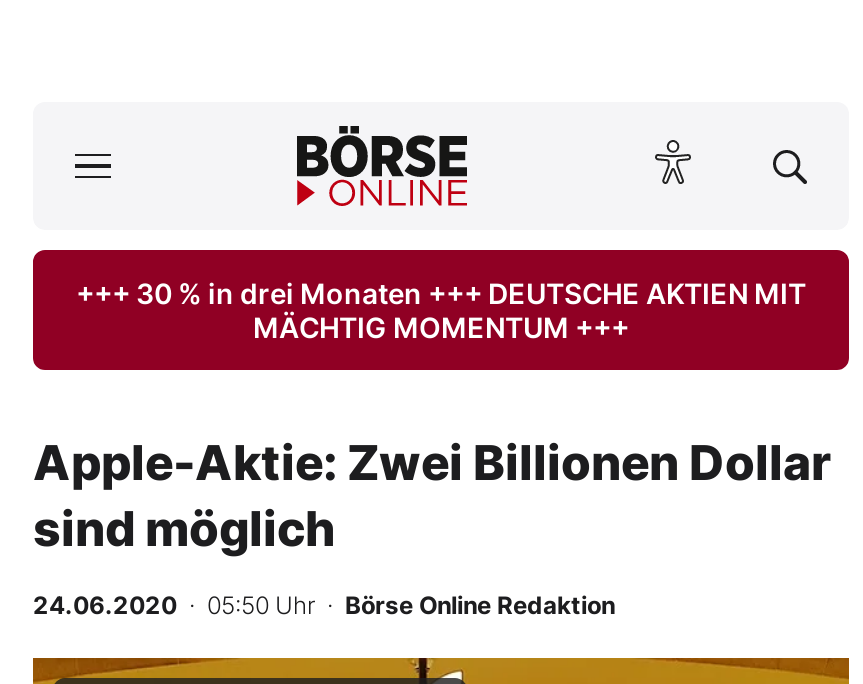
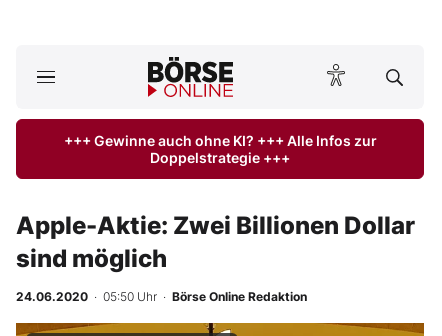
- +++ 30 % in drei Monaten +++ DEUTSCHE AKTIEN MIT
- MÄCHTIG MOMENTUM +++
+ +++ Gewinne auch ohne KI? +++ Alle Infos zur
+ Doppelstrategie +++
